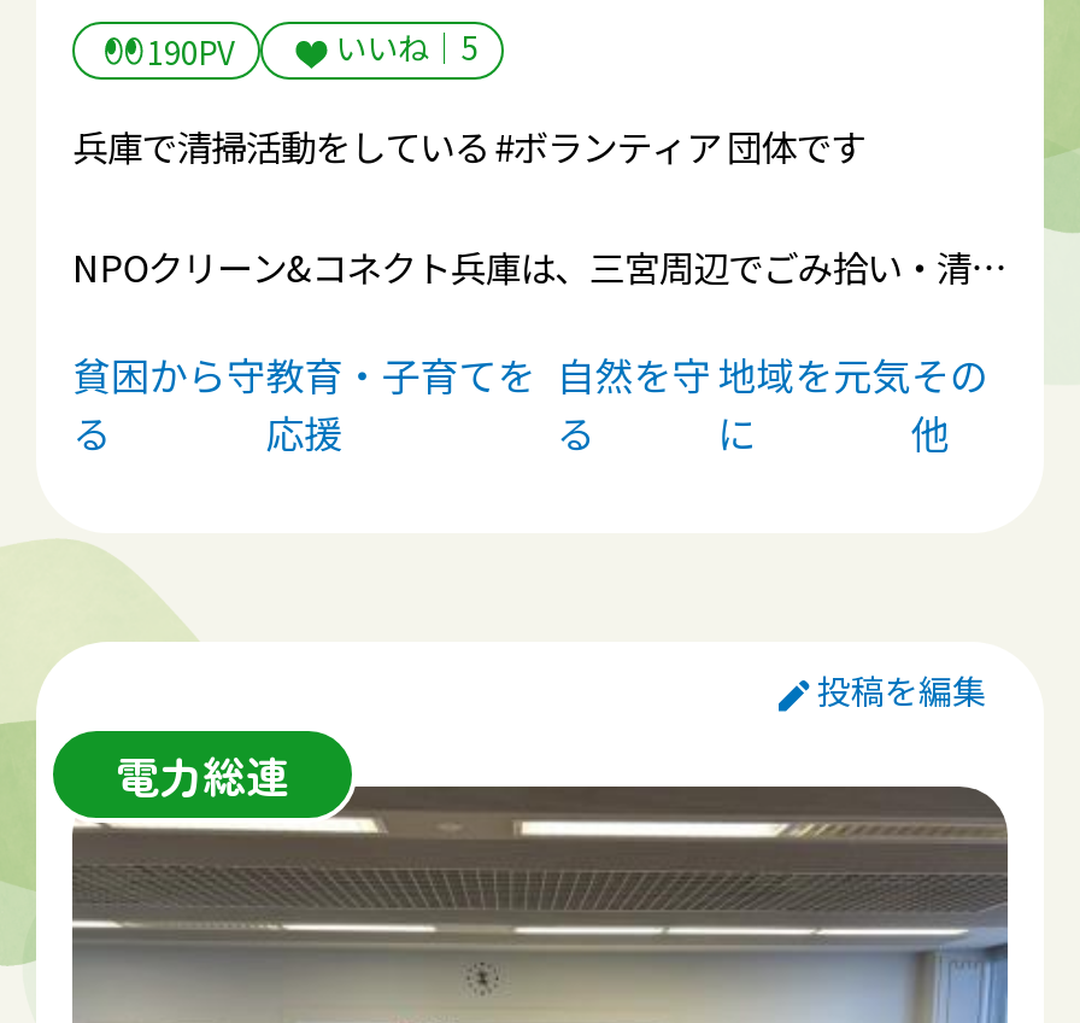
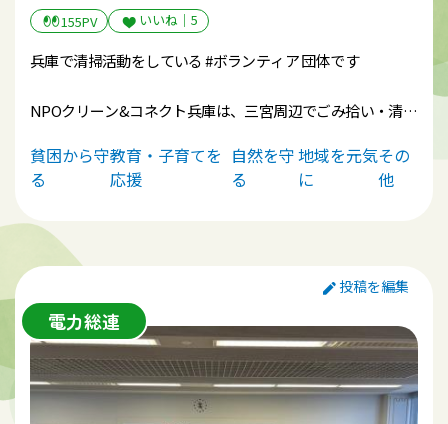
- 190PV
+ 155PV
